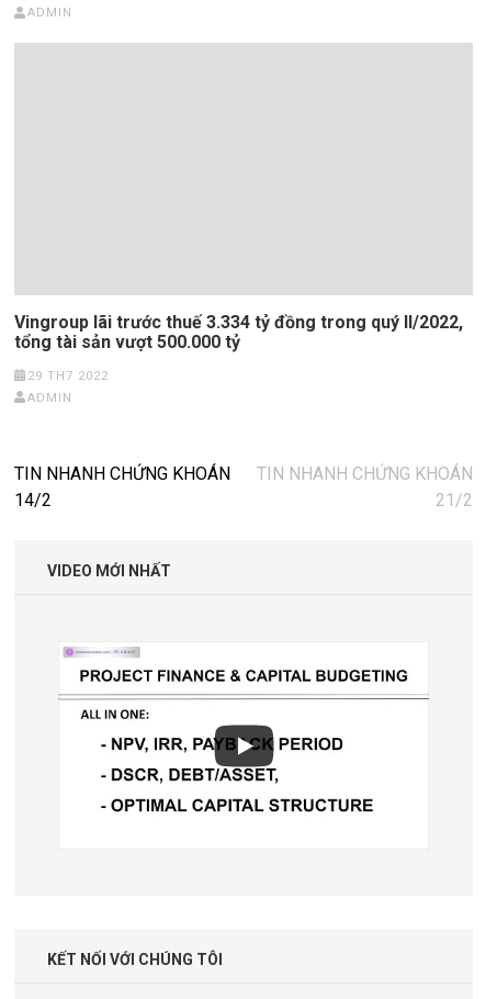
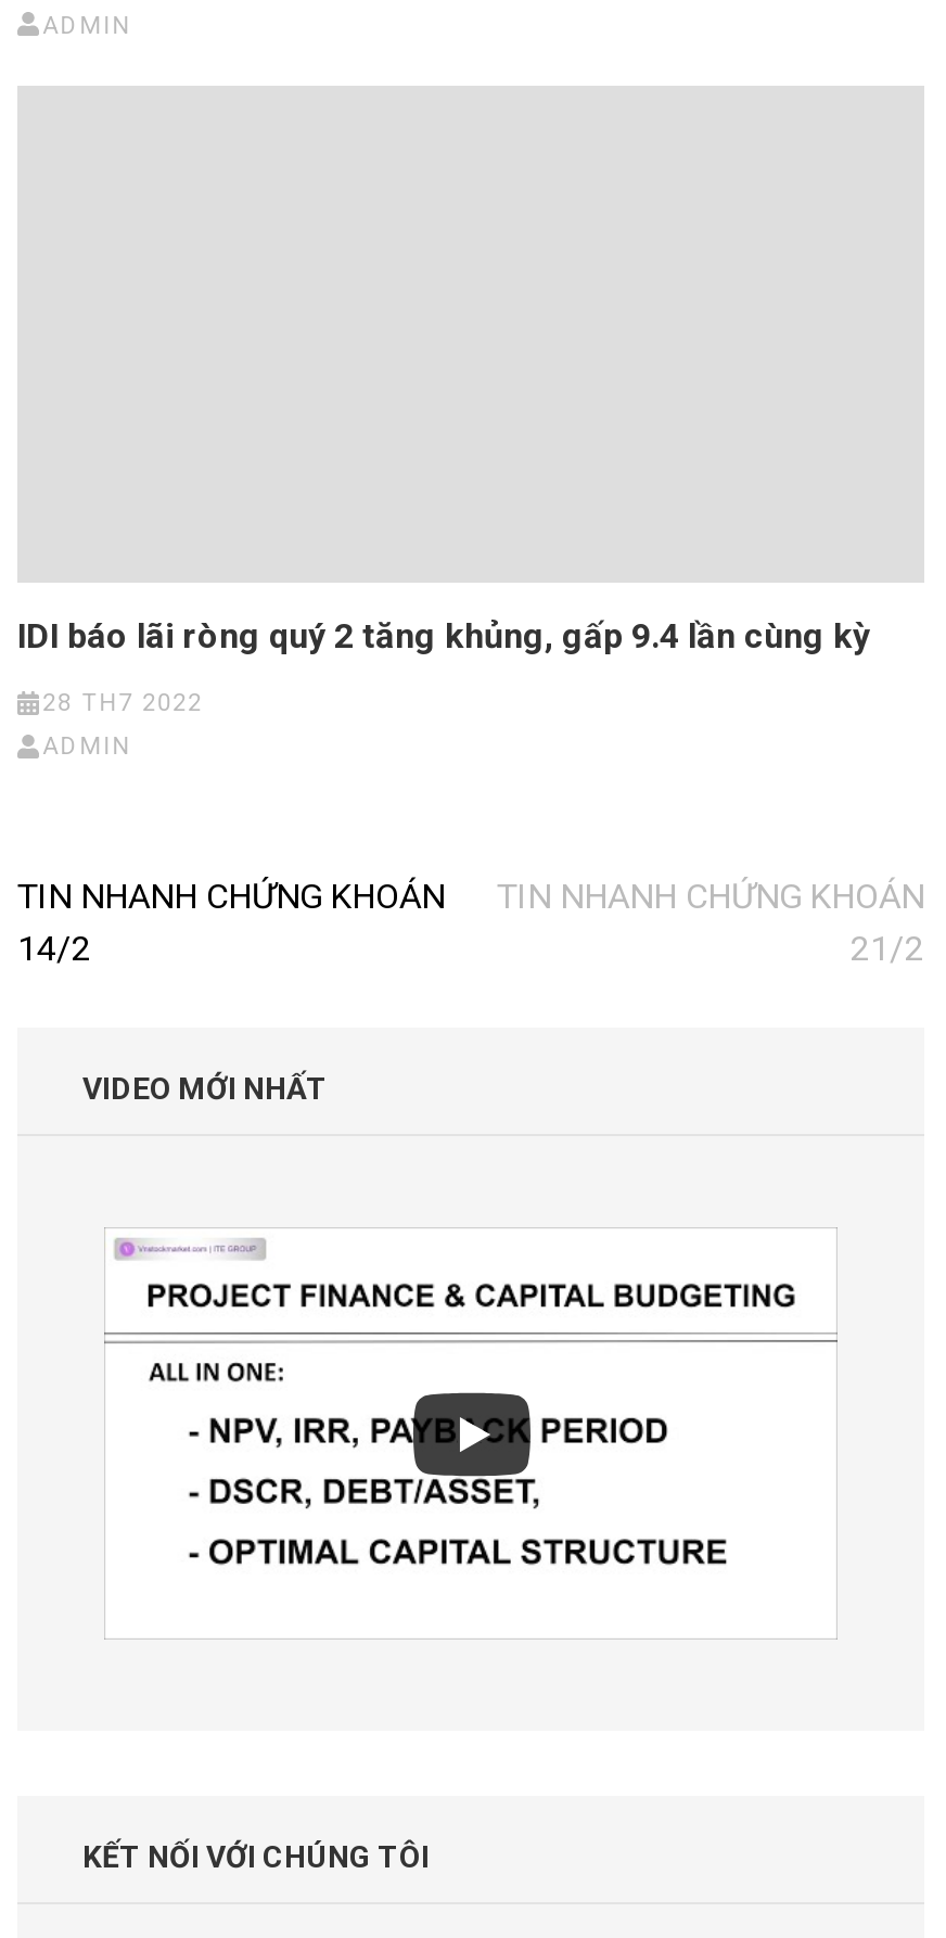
- Vingroup lãi trước thuế 3.334 tỷ đồng trong quý II/2022,
- tổng tài sản vượt 500.000 tỷ
+ IDI báo lãi ròng quý 2 tăng khủng, gấp 9.4 lần cùng kỳ

- 29 TH7 2022
+ 28 TH7 2022
